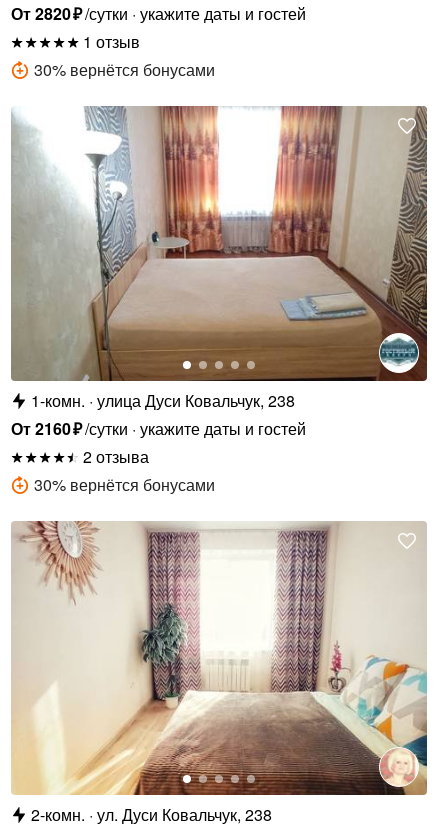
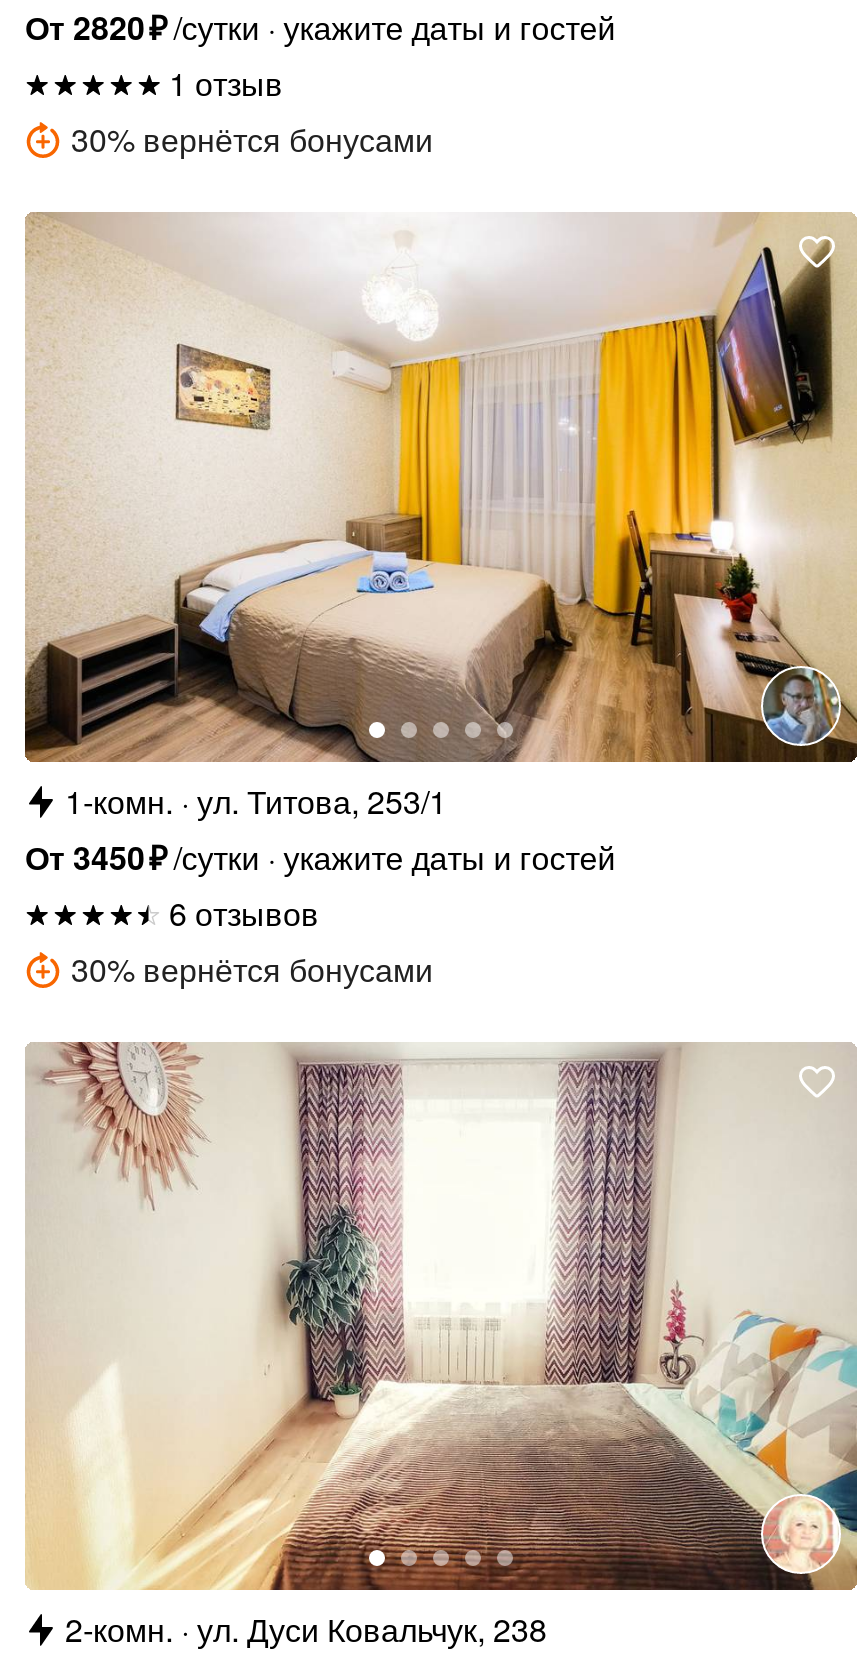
- [image]
- 1-комн. улица Дуси Ковальчук, 238
- От 2160₽ /сутки укажите даты и гостей
- 2 отзыва
+ [image]
+ 1-комн. ул. Титова, 253/1
+ От 3450₽ /сутки укажите даты и гостей
+ 6 отзывов
